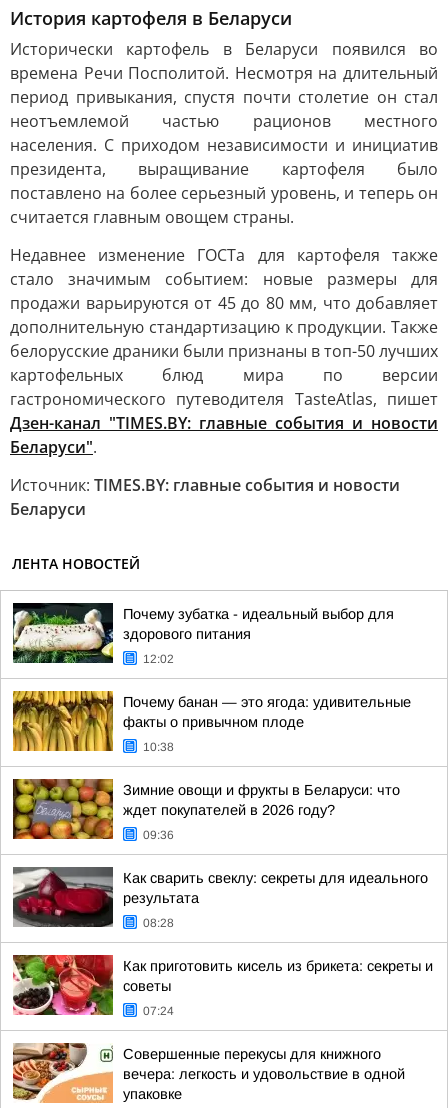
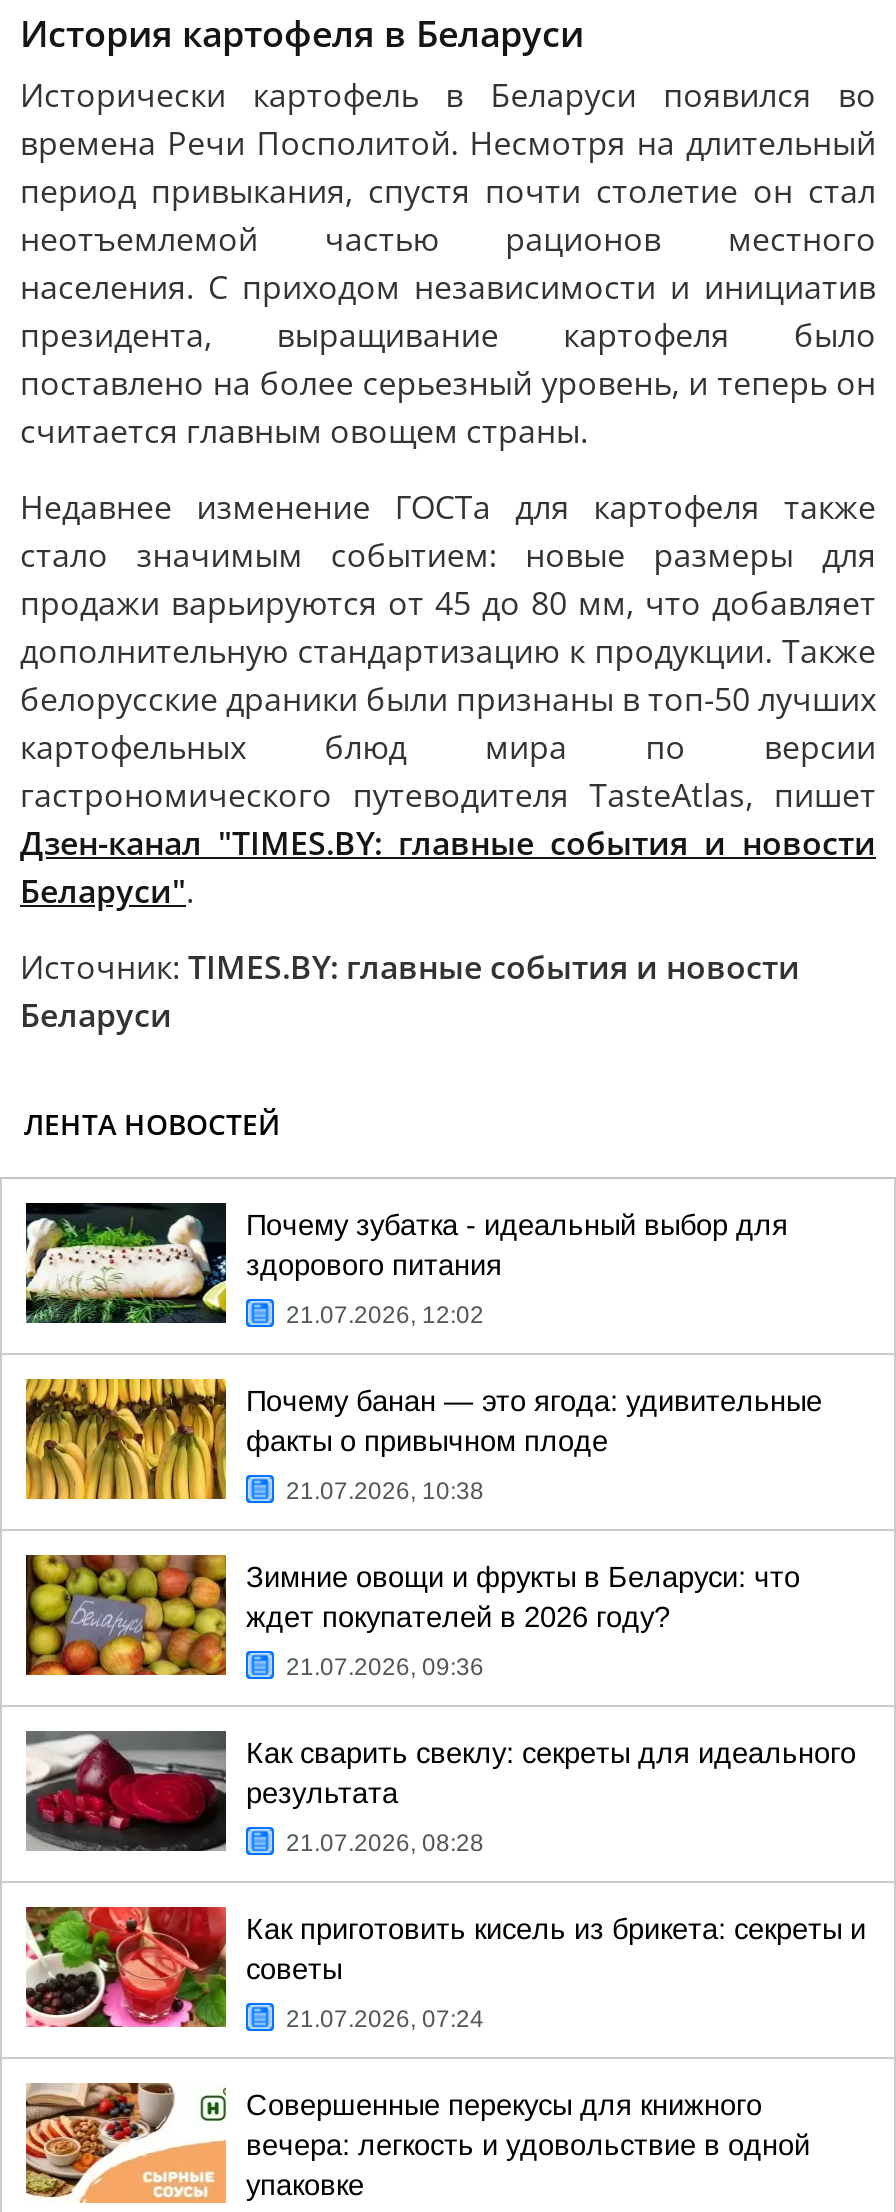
- 12:02
+ 21.07.2026, 12:02

- 10:38
+ 21.07.2026, 10:38

- 09:36
+ 21.07.2026, 09:36

- 08:28
+ 21.07.2026, 08:28

- 07:24
+ 21.07.2026, 07:24
